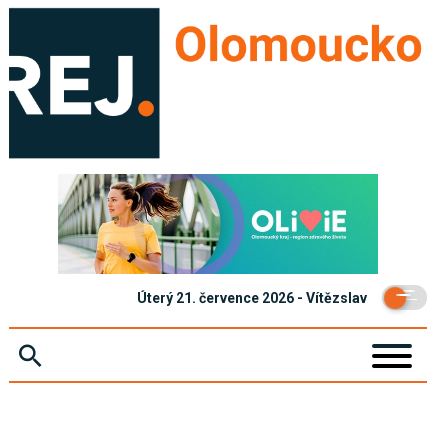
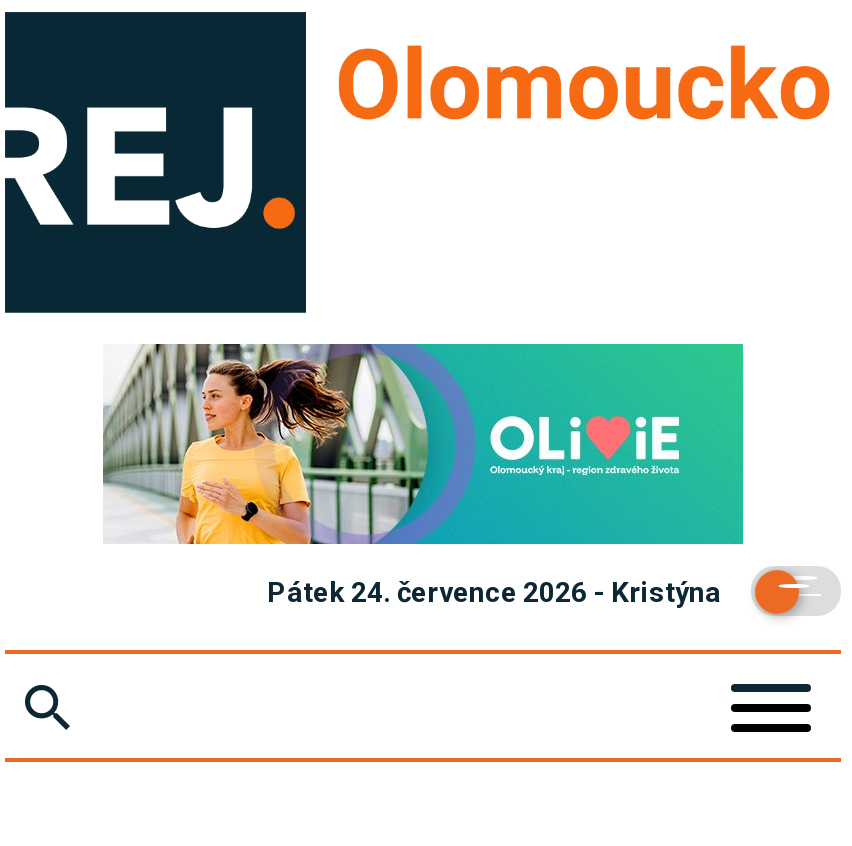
- Úterý 21. července 2026 - Vítězslav
+ Pátek 24. července 2026 - Kristýna
